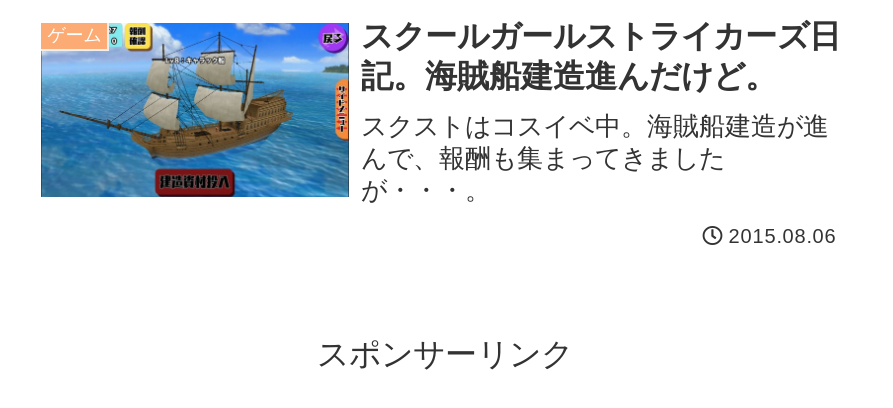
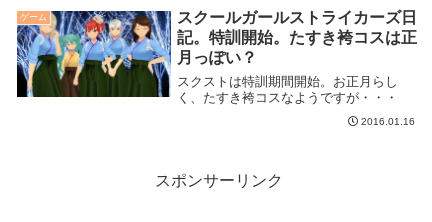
- [image]
- 記。海賊船建造進んだけど。
+ [image]
+ 記。特訓開始。たすき袴コスは正
+ 月っぽい？

- スクストはコスイベ中。海賊船建造が進
- んで、報酬も集まってきました
- が・・・。
+ スクストは特訓期間開始。お正月らし
+ く、たすき袴コスなようですが・・・

- 2015.08.06
+ 2016.01.16
